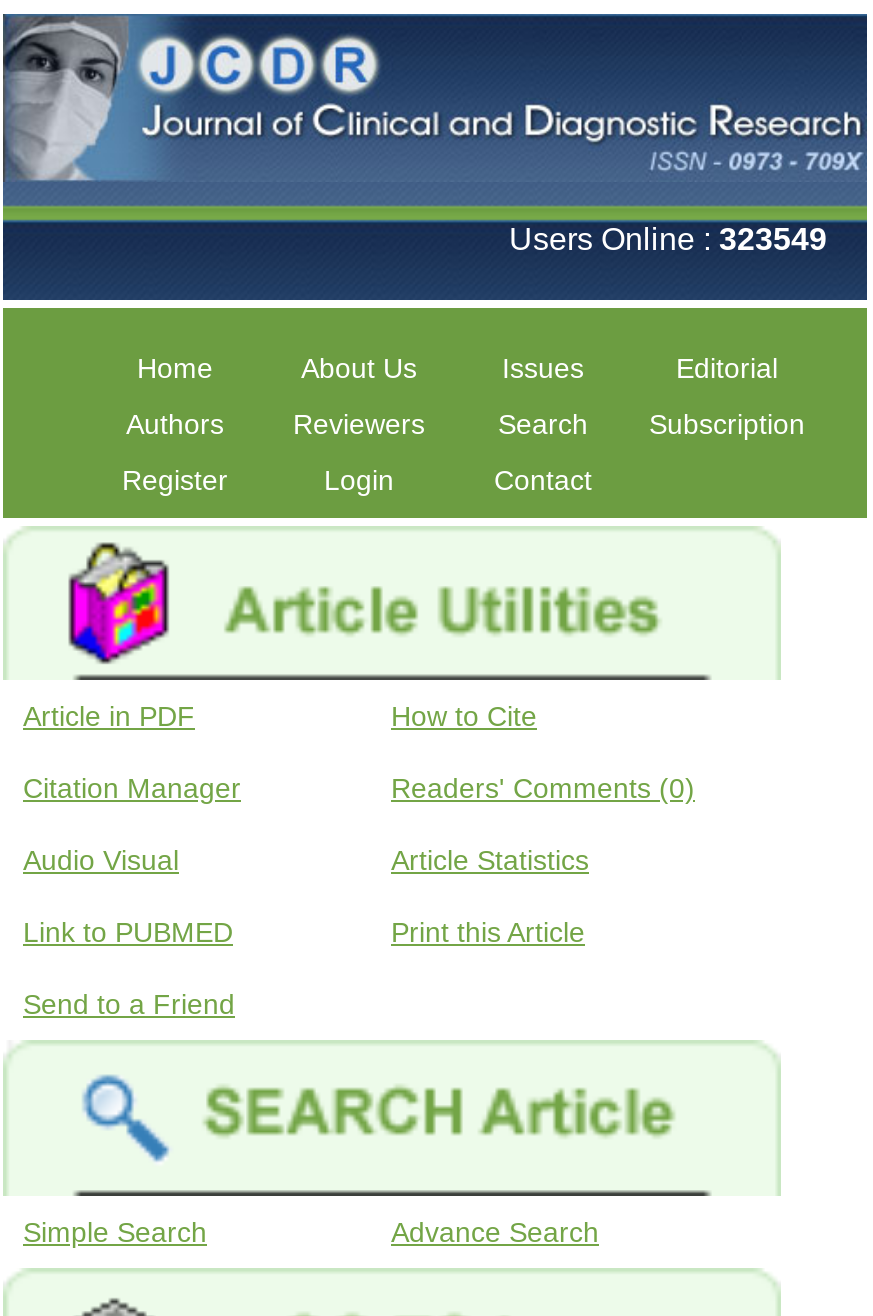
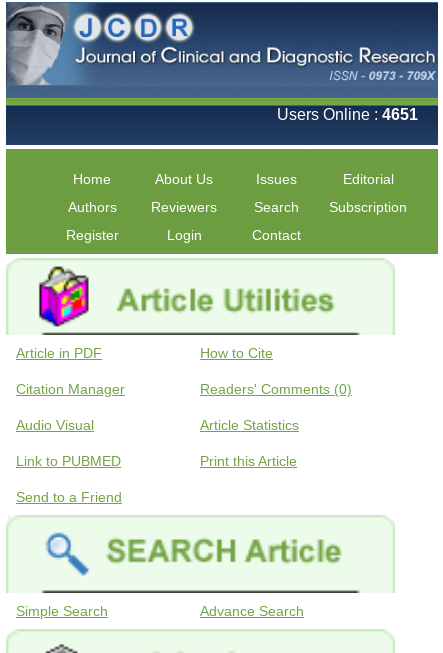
- Users Online :323549
+ Users Online :4651
